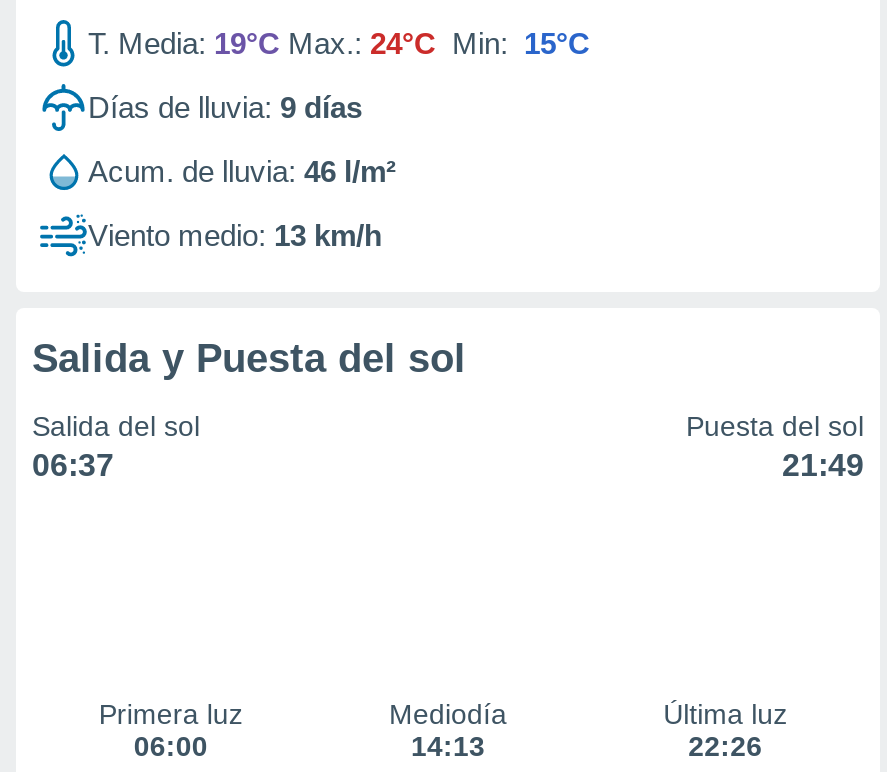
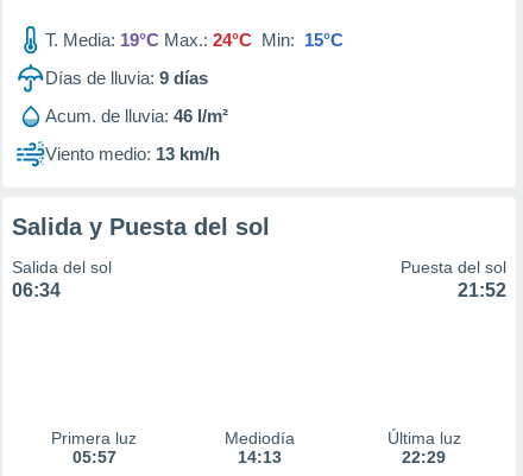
- 06:37
+ 06:34

- 21:49
+ 21:52

- 06:00
+ 05:57

- 22:26
+ 22:29
